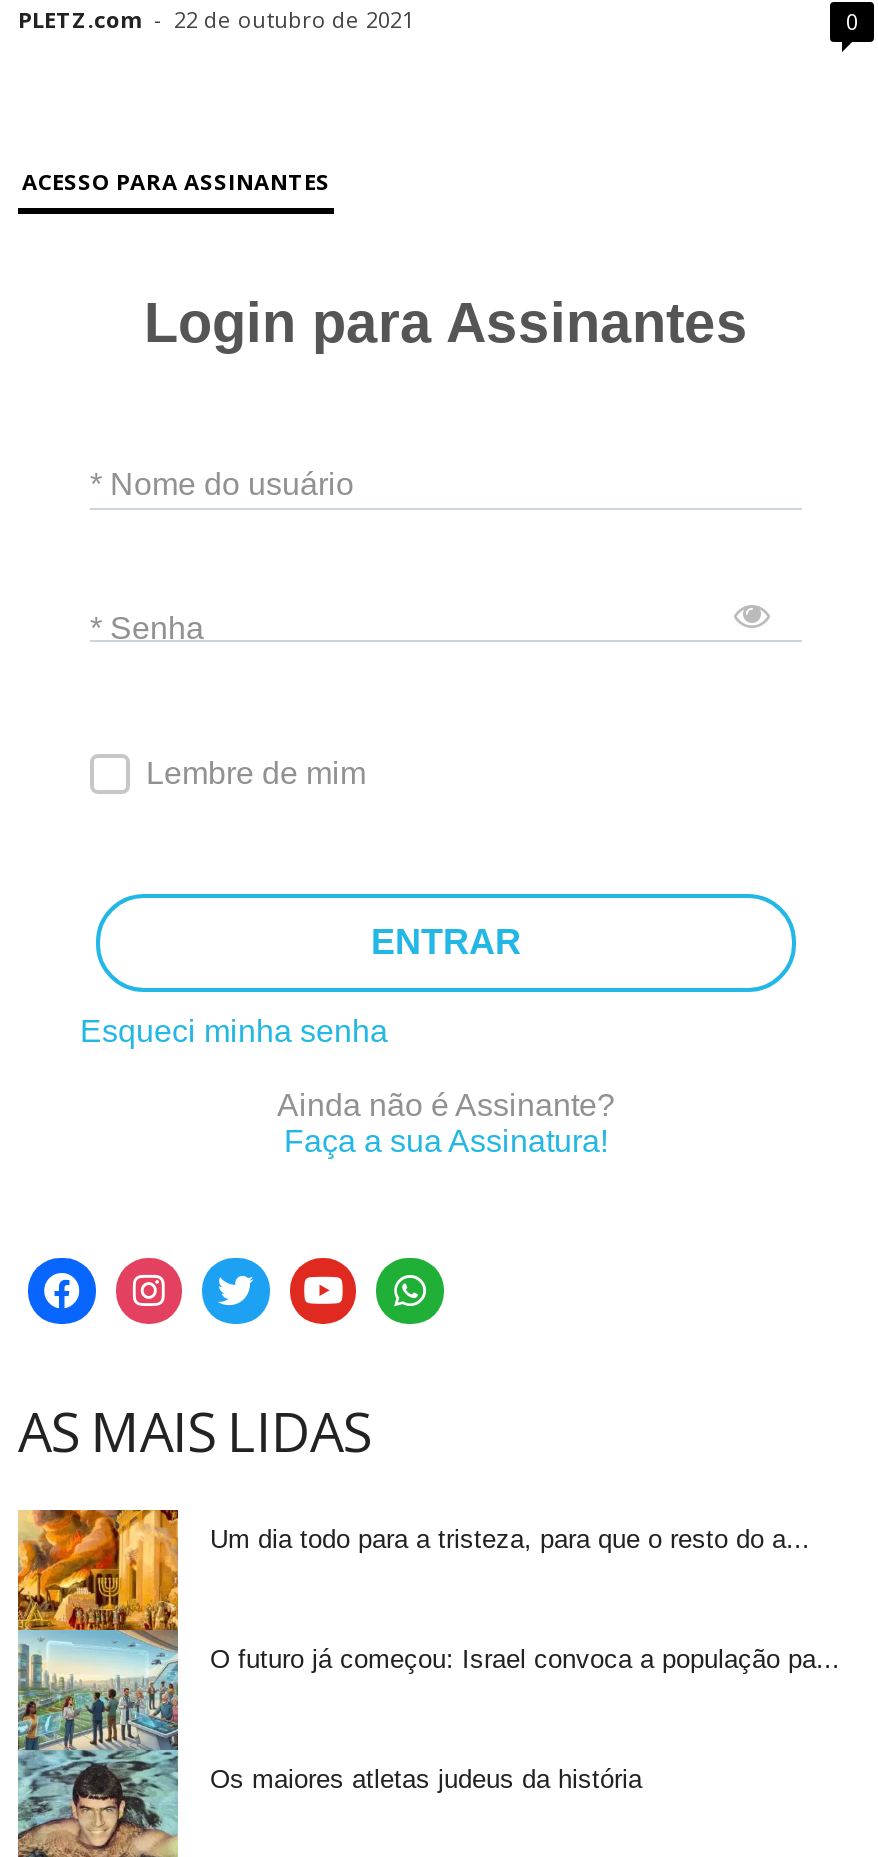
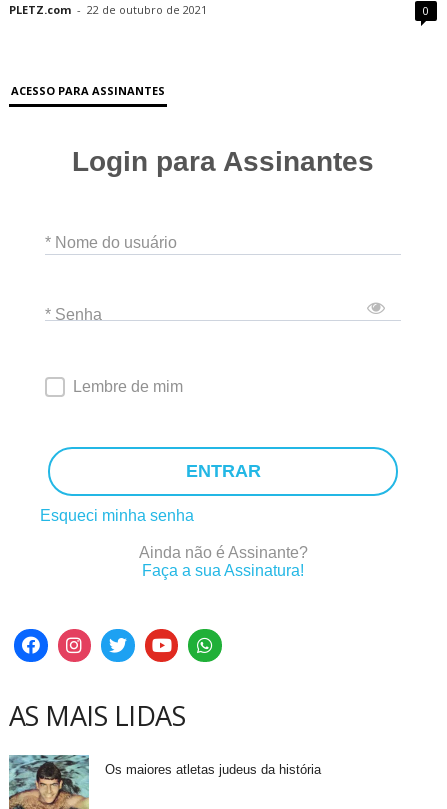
- [image]
- Um dia todo para a tristeza, para que o resto do a...

- O futuro já começou: Israel convoca a população pa...
